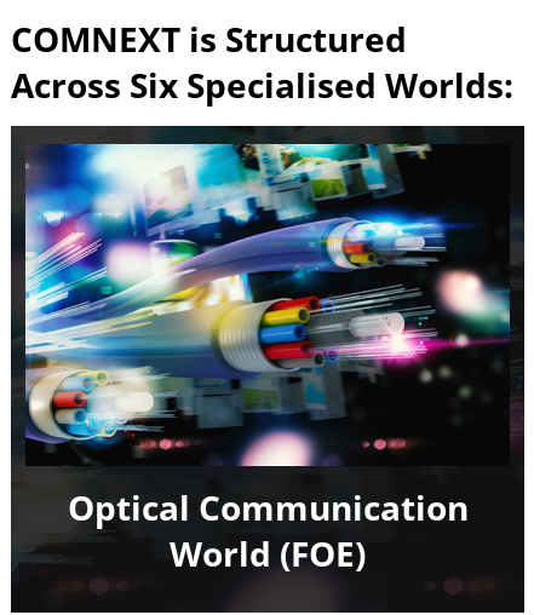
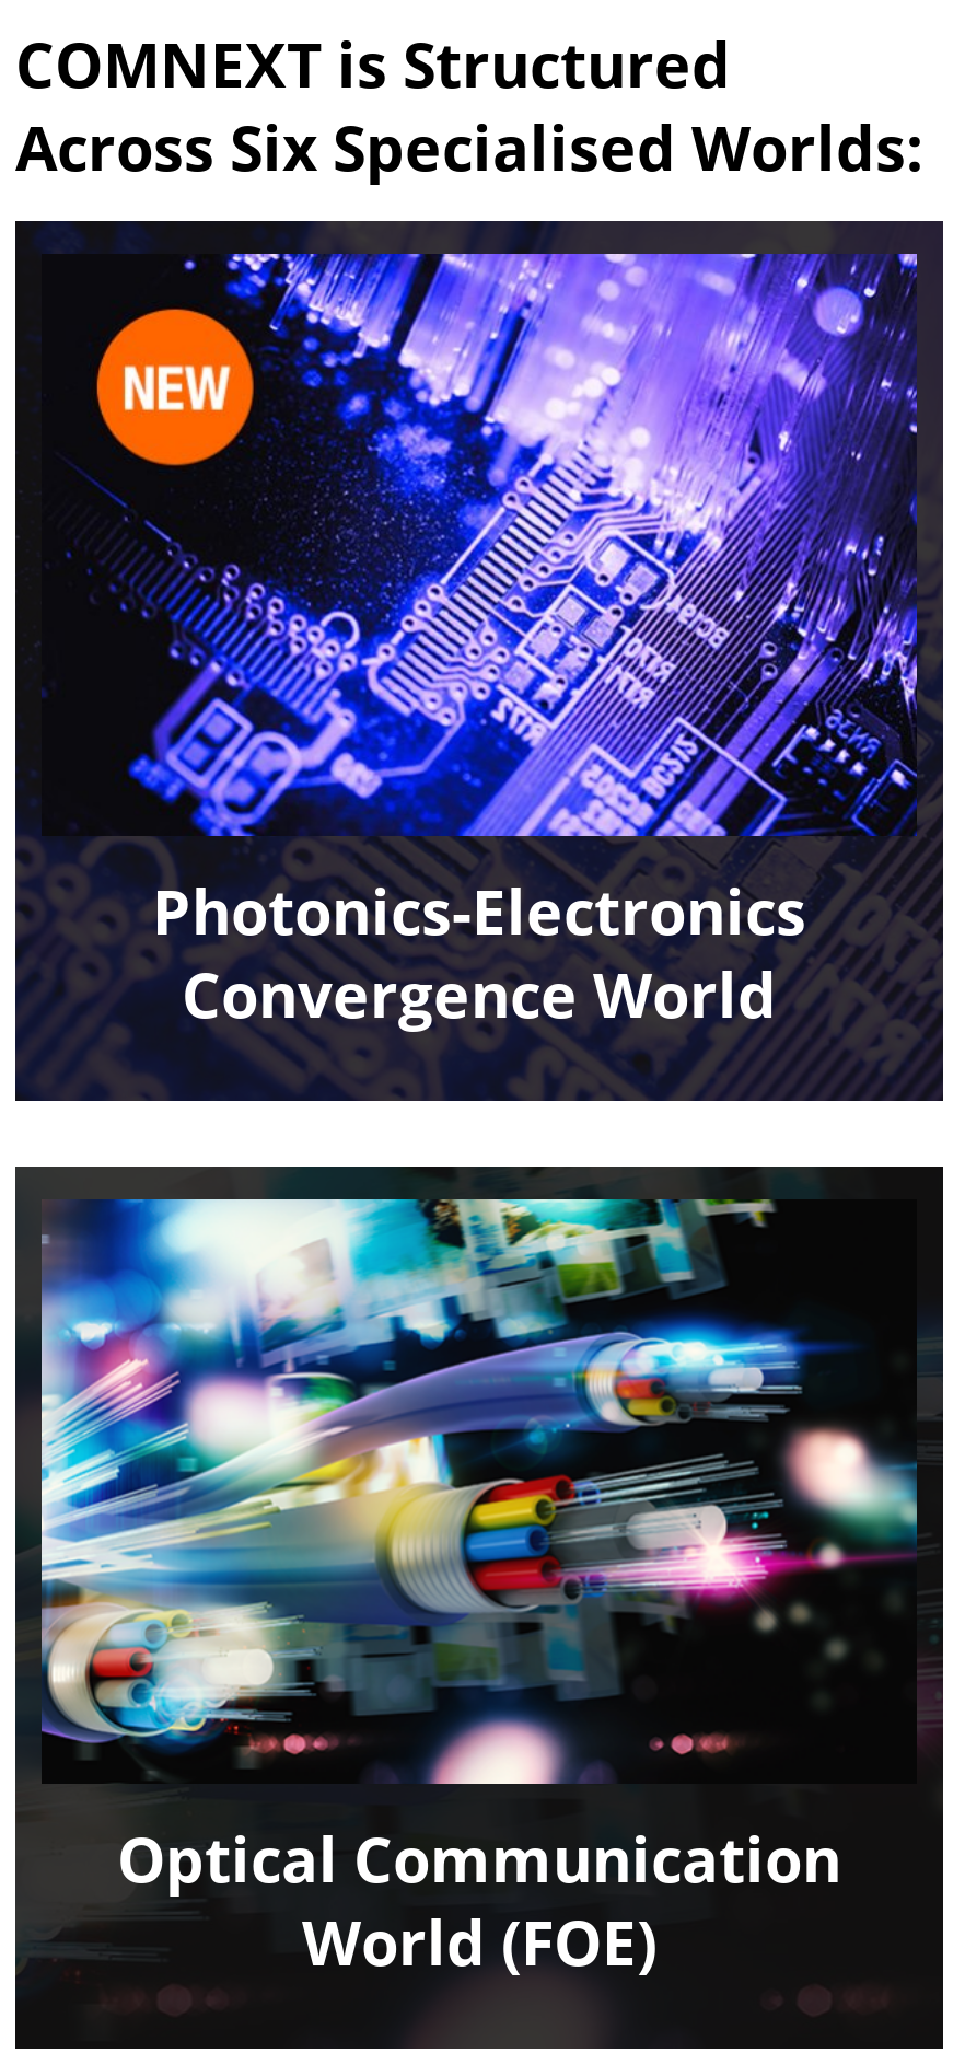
+ [image]
+ Photonics-Electronics
+ Convergence World
